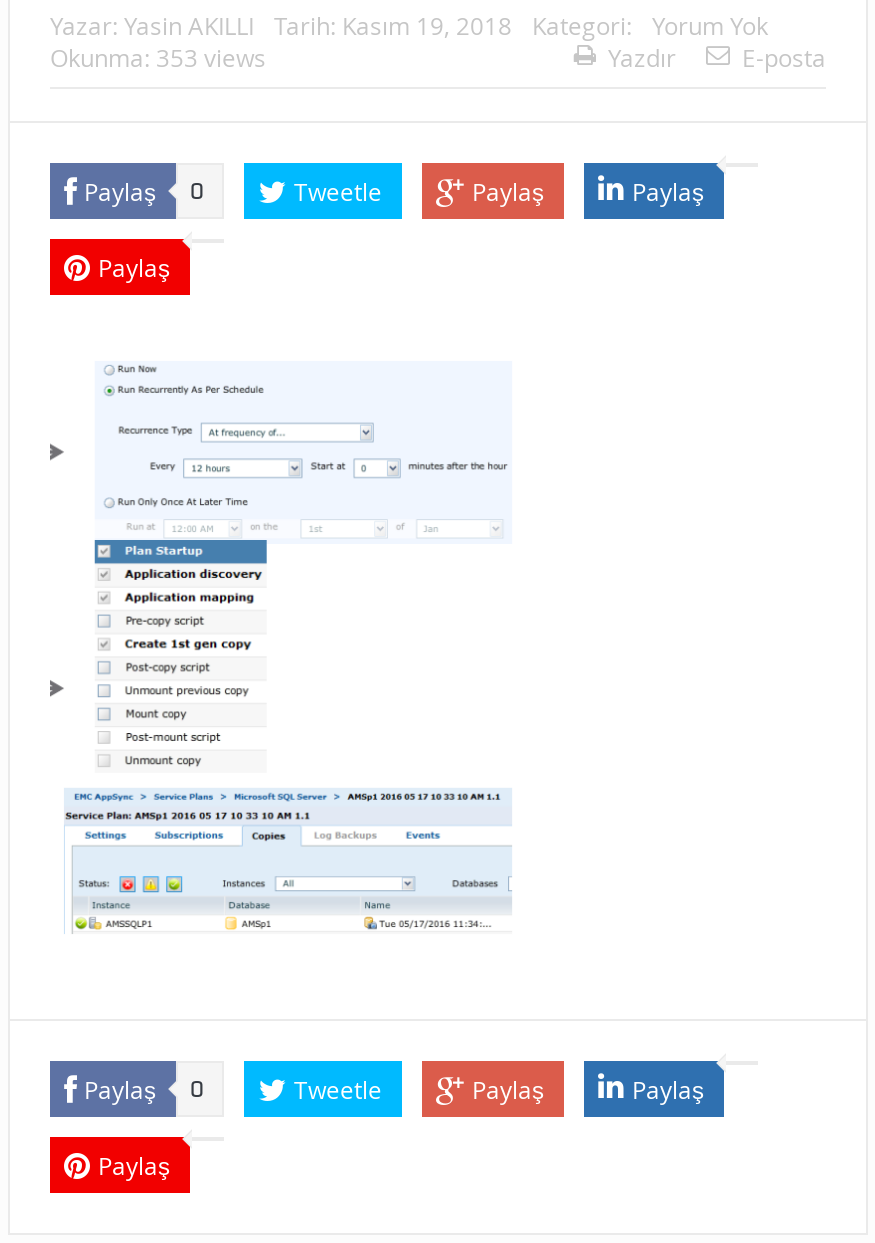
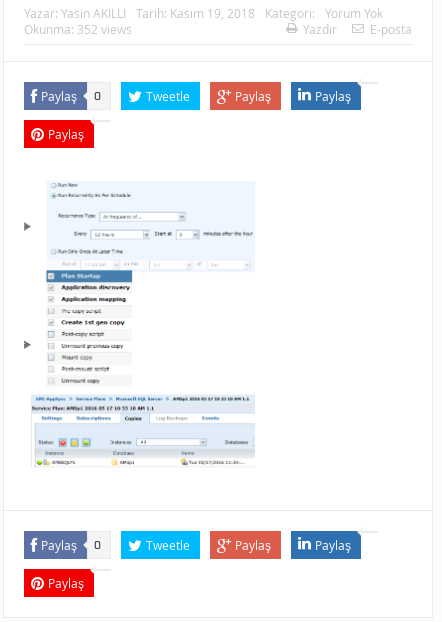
- Okunma: 353 views
+ Okunma: 352 views
